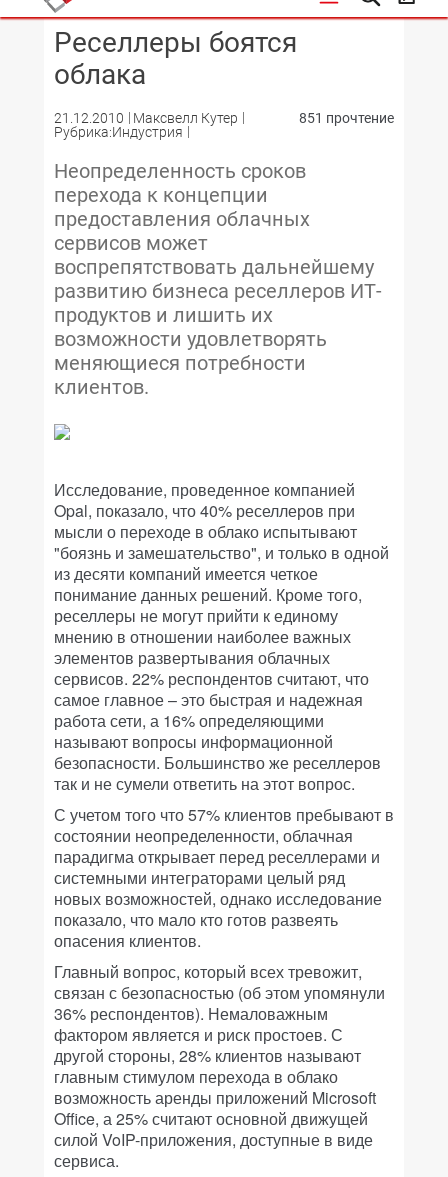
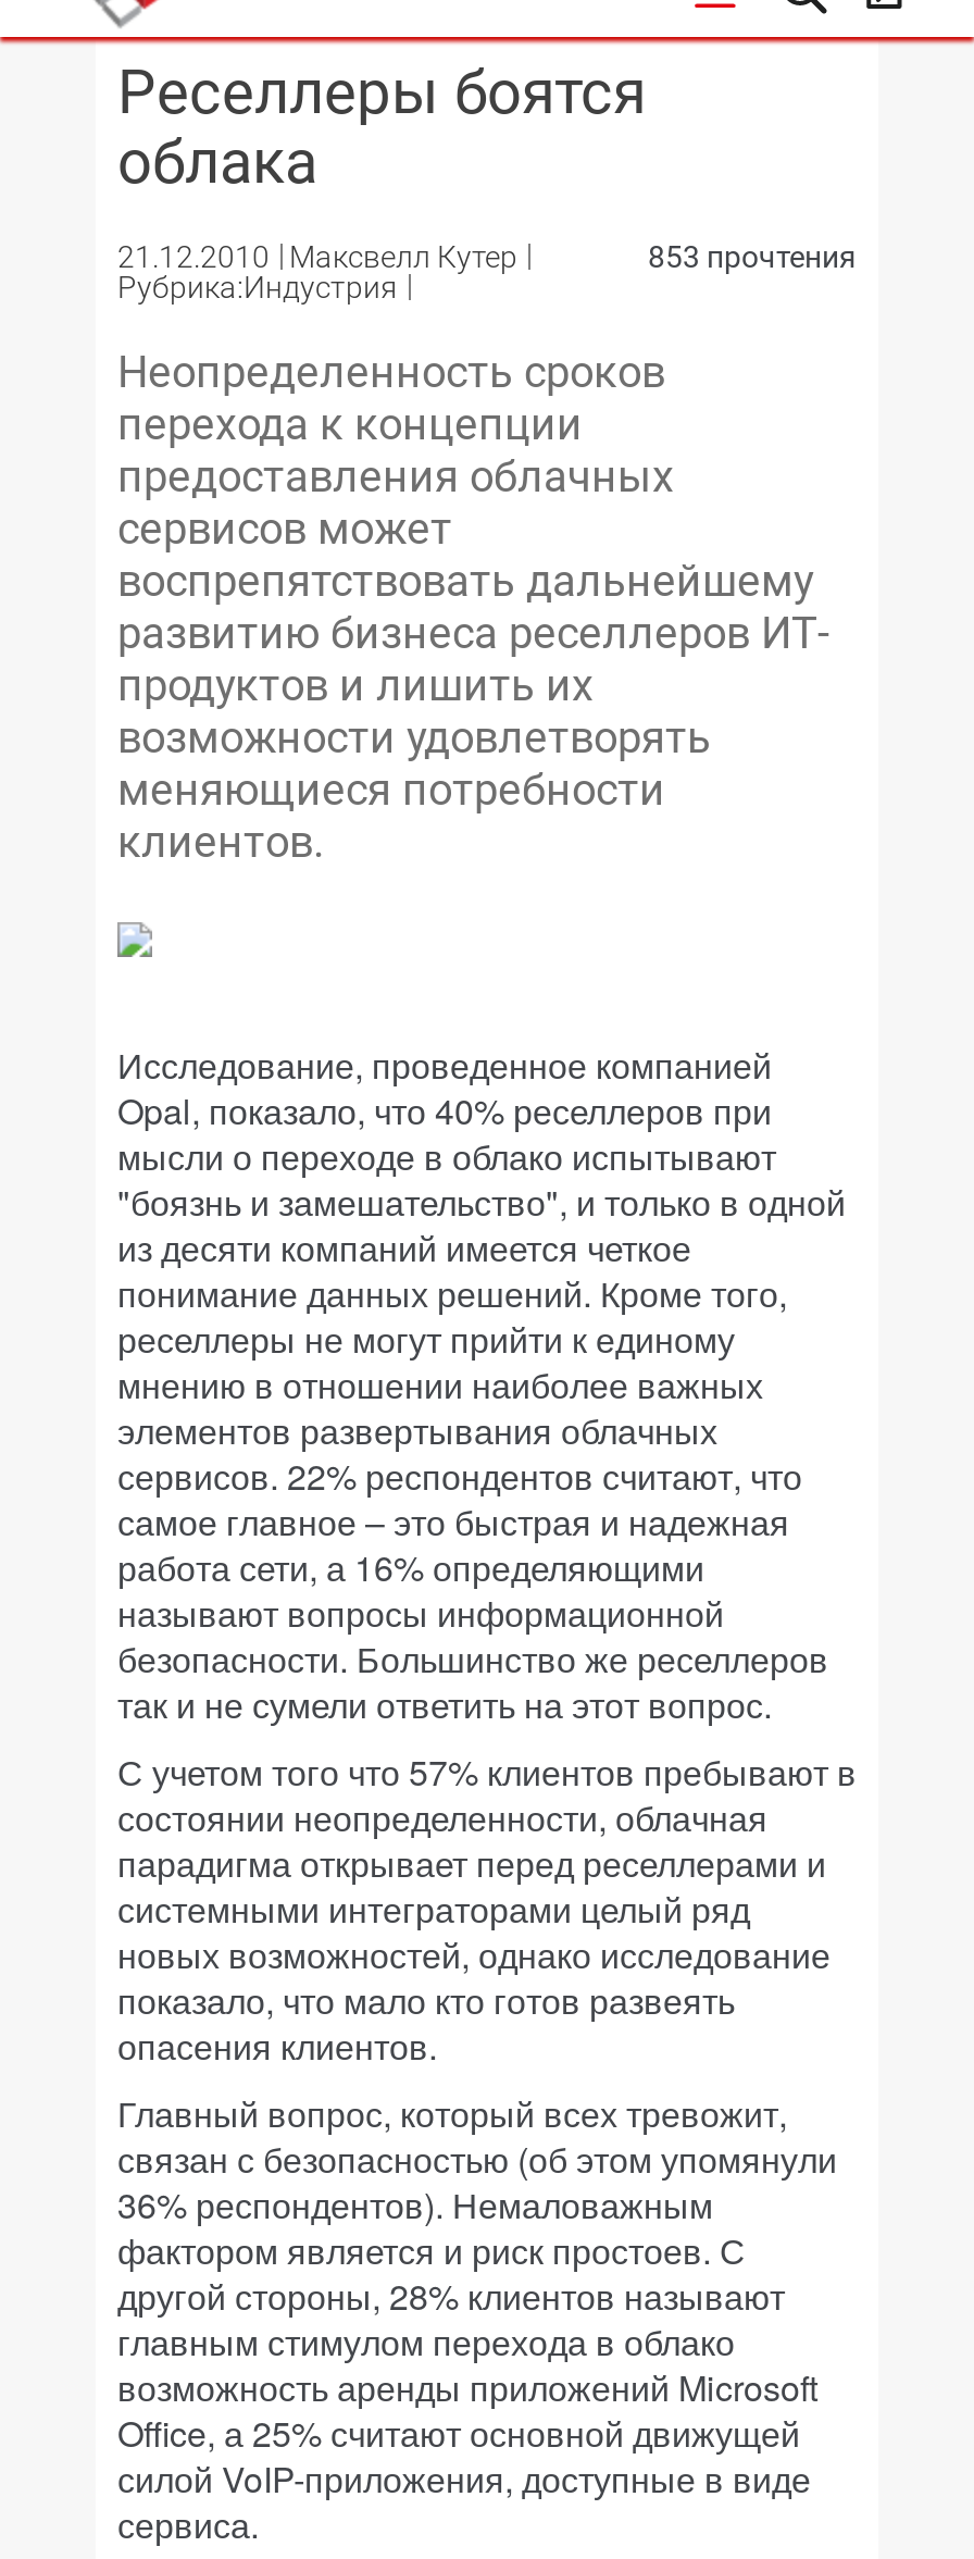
- 851 прочтение
+ 853 прочтения
